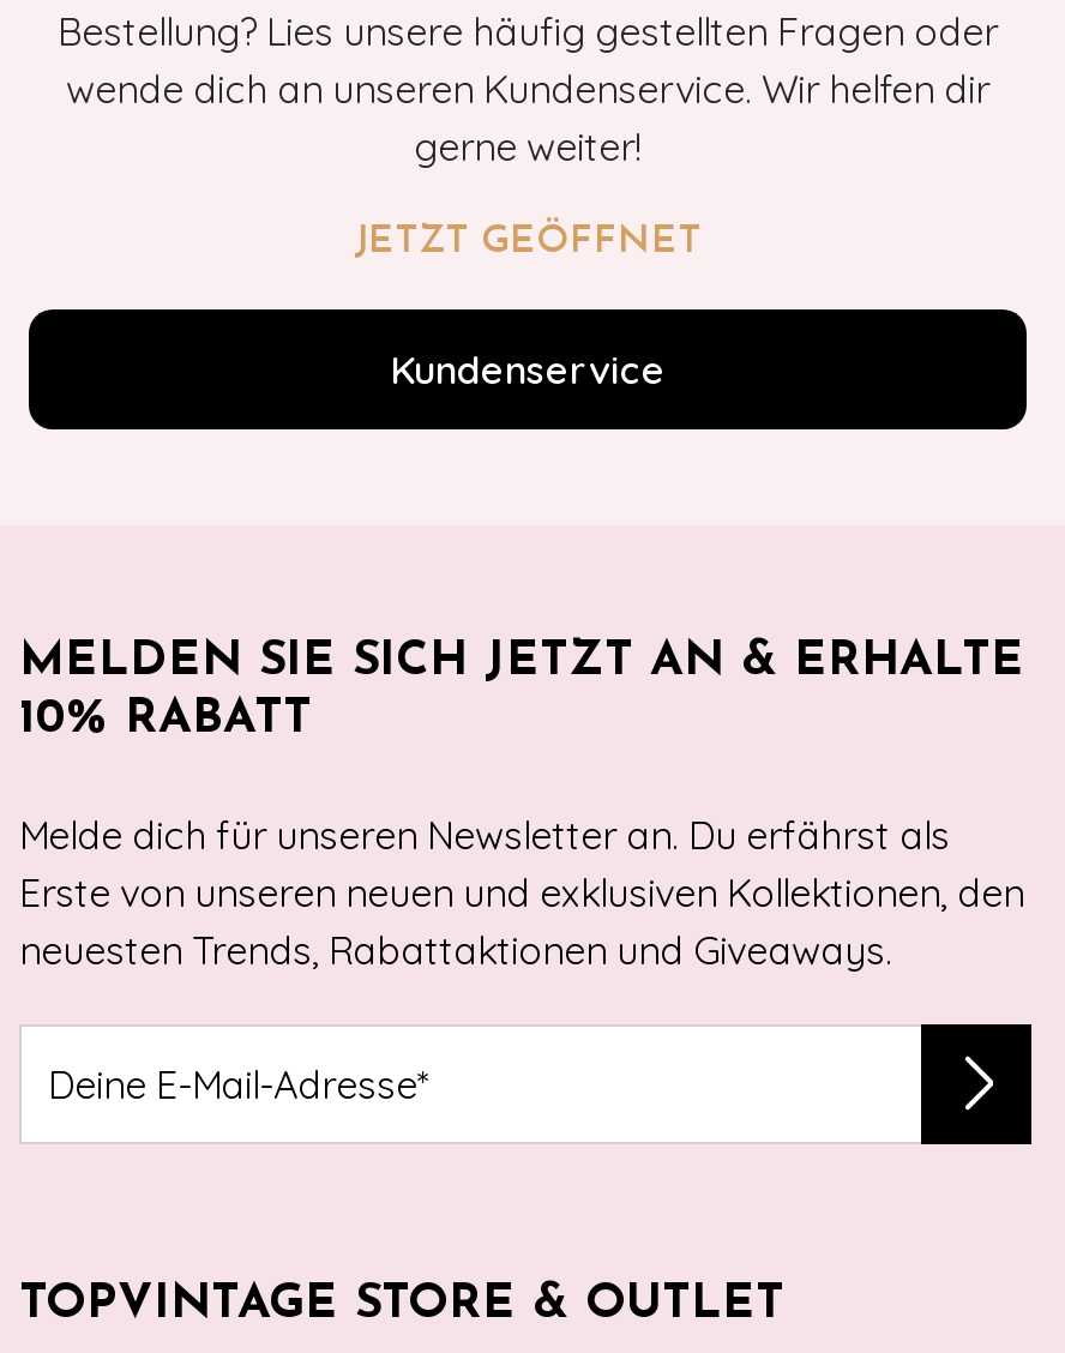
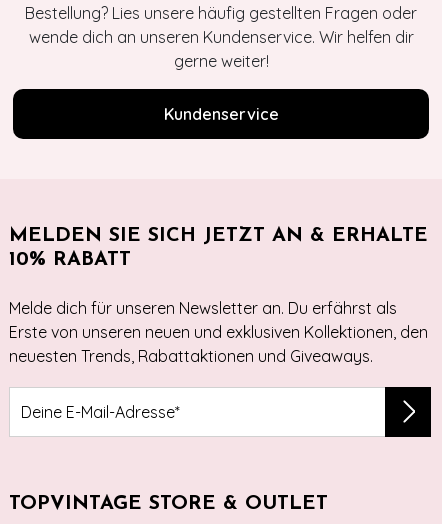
- JETZT GEÖFFNET
